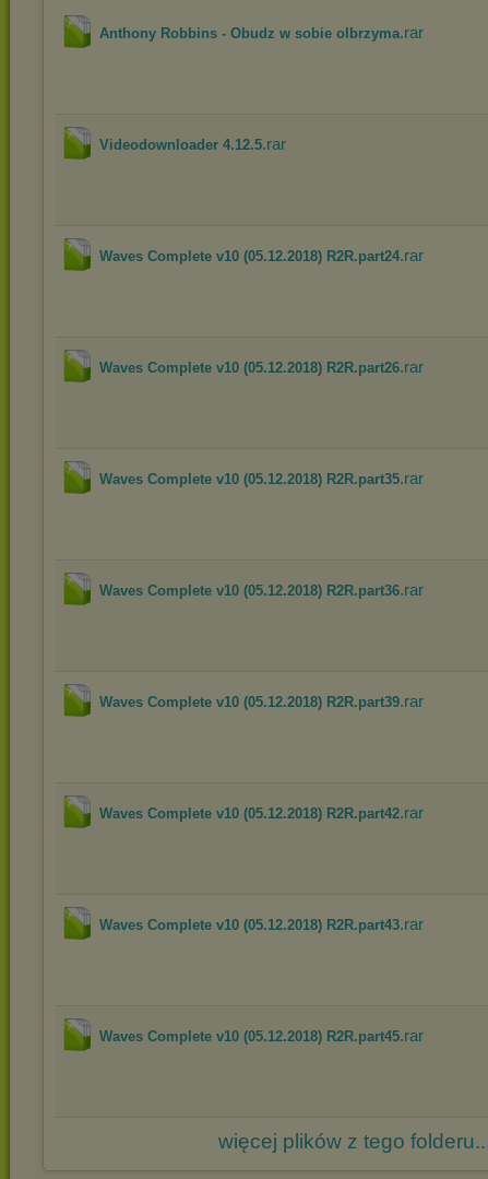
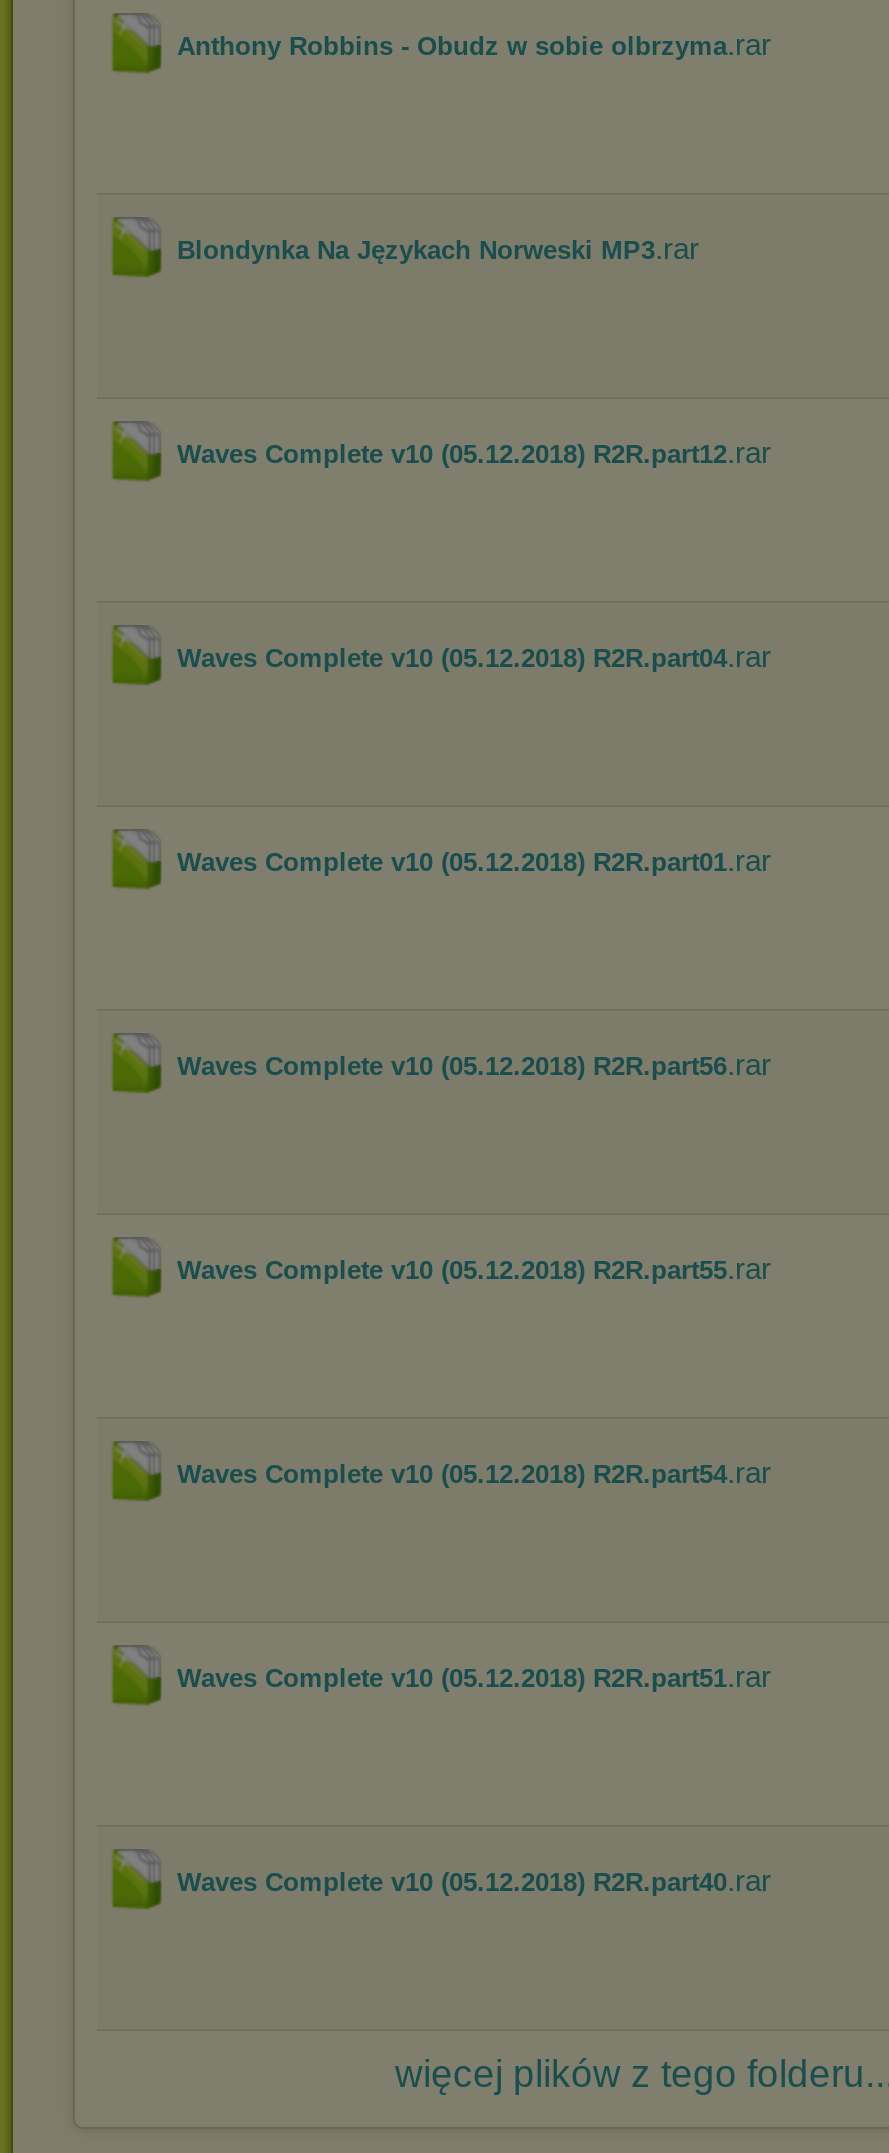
- Videodownloader 4.12.5.rar
+ Blondynka Na Językach Norweski MP3.rar

- Waves Complete v10 (05.12.2018) R2R.part24.rar
+ Waves Complete v10 (05.12.2018) R2R.part12.rar

- Waves Complete v10 (05.12.2018) R2R.part26.rar
+ Waves Complete v10 (05.12.2018) R2R.part04.rar

- Waves Complete v10 (05.12.2018) R2R.part35.rar
+ Waves Complete v10 (05.12.2018) R2R.part01.rar

- Waves Complete v10 (05.12.2018) R2R.part36.rar
+ Waves Complete v10 (05.12.2018) R2R.part56.rar

- Waves Complete v10 (05.12.2018) R2R.part39.rar
+ Waves Complete v10 (05.12.2018) R2R.part55.rar

- Waves Complete v10 (05.12.2018) R2R.part42.rar
+ Waves Complete v10 (05.12.2018) R2R.part54.rar

- Waves Complete v10 (05.12.2018) R2R.part43.rar
+ Waves Complete v10 (05.12.2018) R2R.part51.rar

- Waves Complete v10 (05.12.2018) R2R.part45.rar
+ Waves Complete v10 (05.12.2018) R2R.part40.rar
